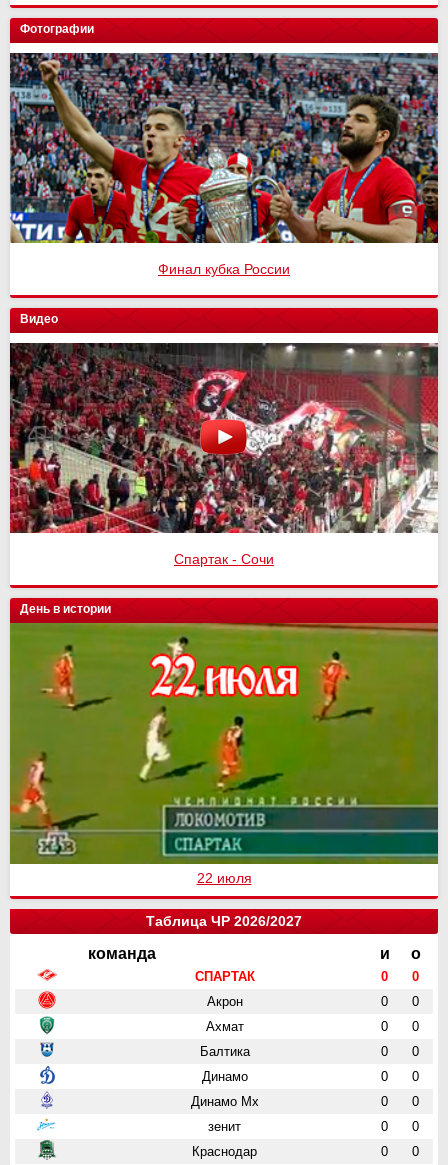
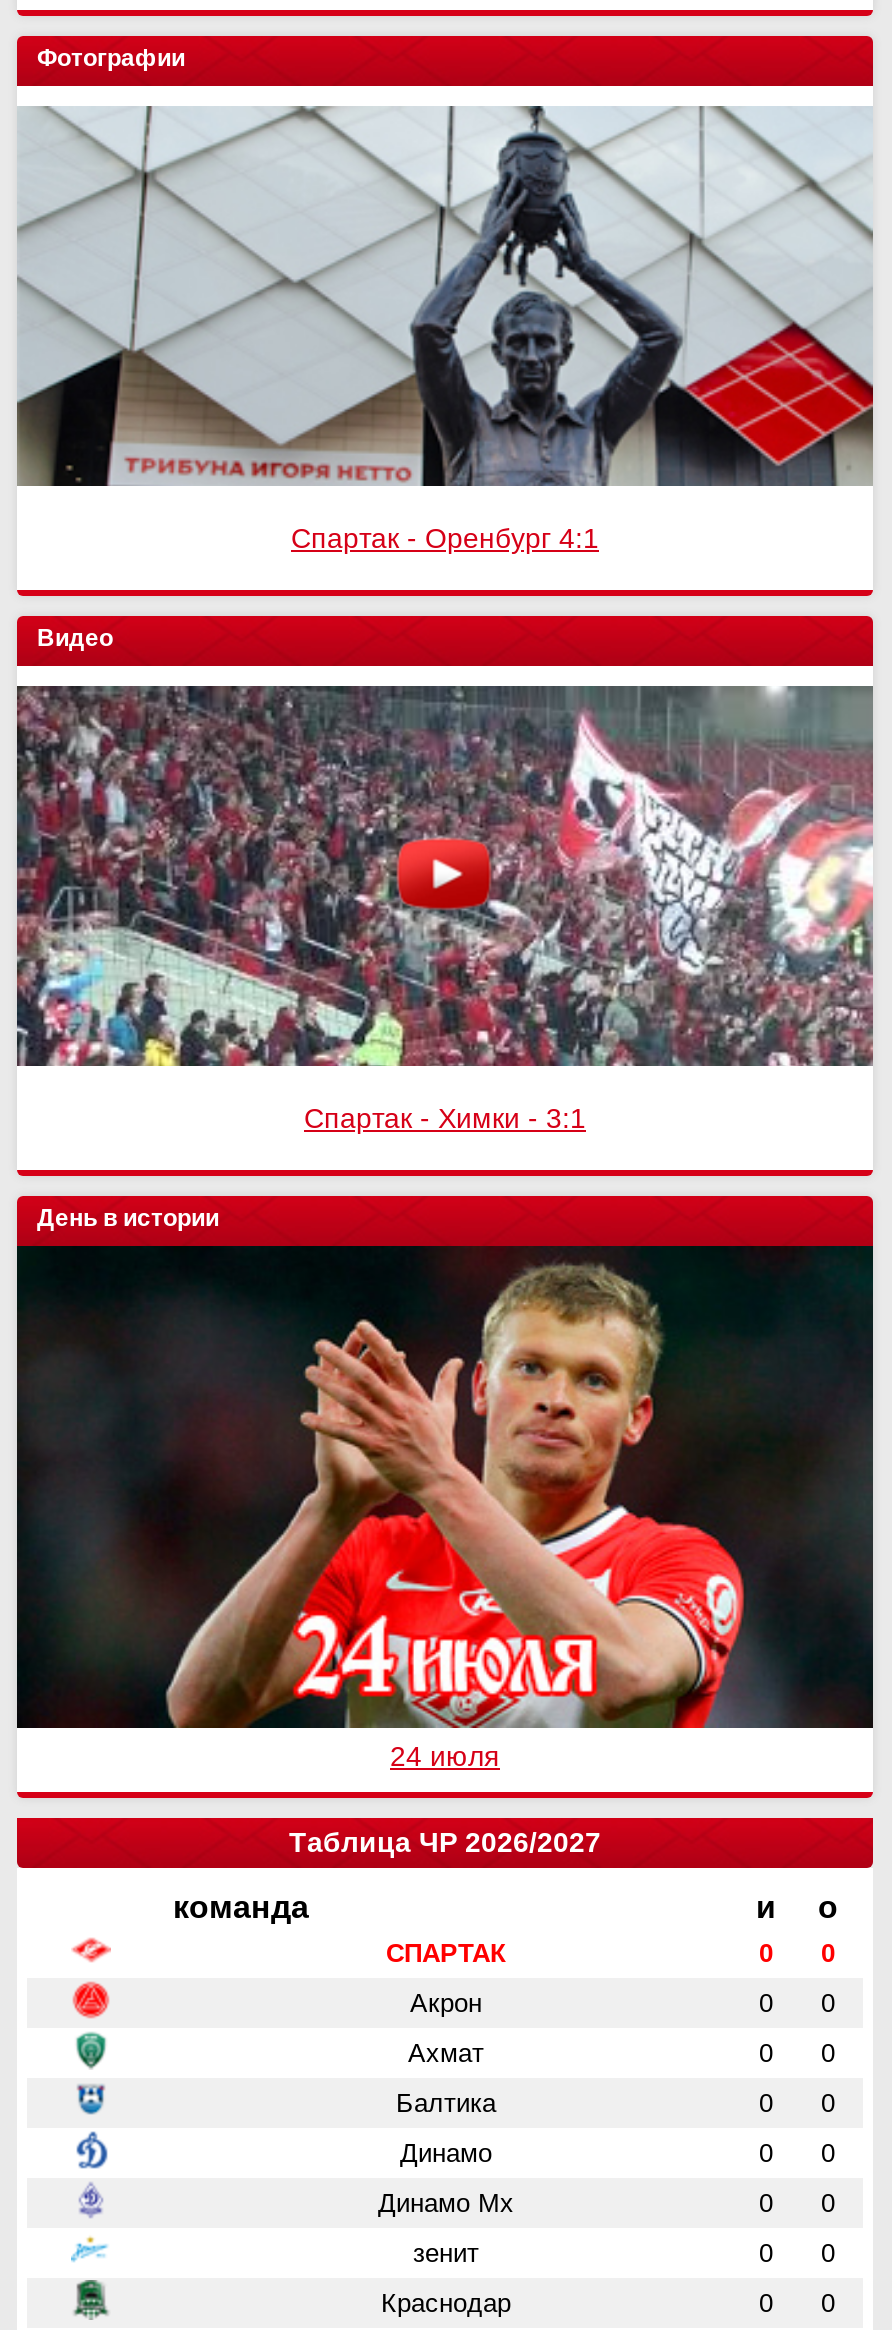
- [image]
- Финал кубка России
+ [image]
+ Спартак - Оренбург 4:1

- [image]
- Спартак - Сочи
+ [image]
+ Спартак - Химки - 3:1

- [image]
- 22 июля
+ [image]
+ 24 июля
